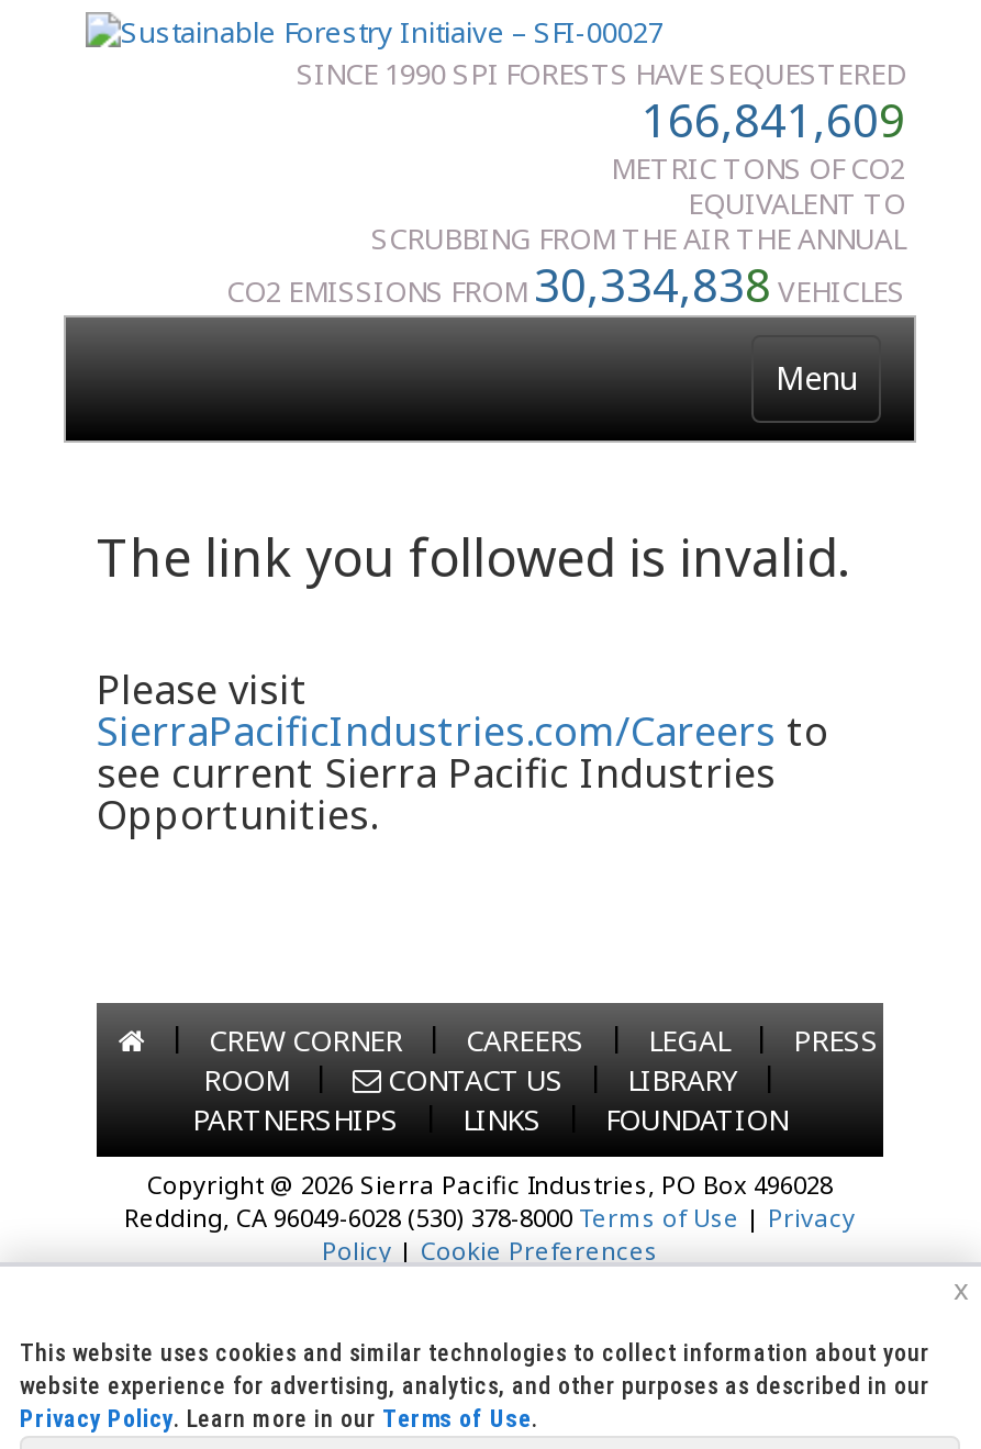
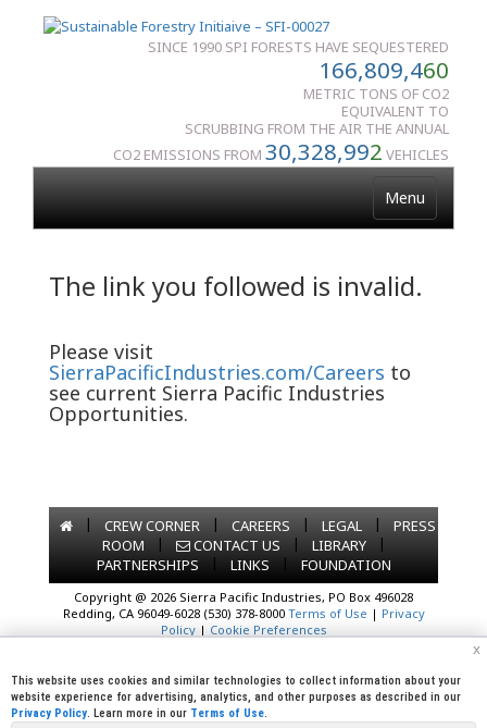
- 166,841,609
+ 166,809,460

- CO2 EMISSIONS FROM30,334,838VEHICLES
+ CO2 EMISSIONS FROM30,328,992VEHICLES
